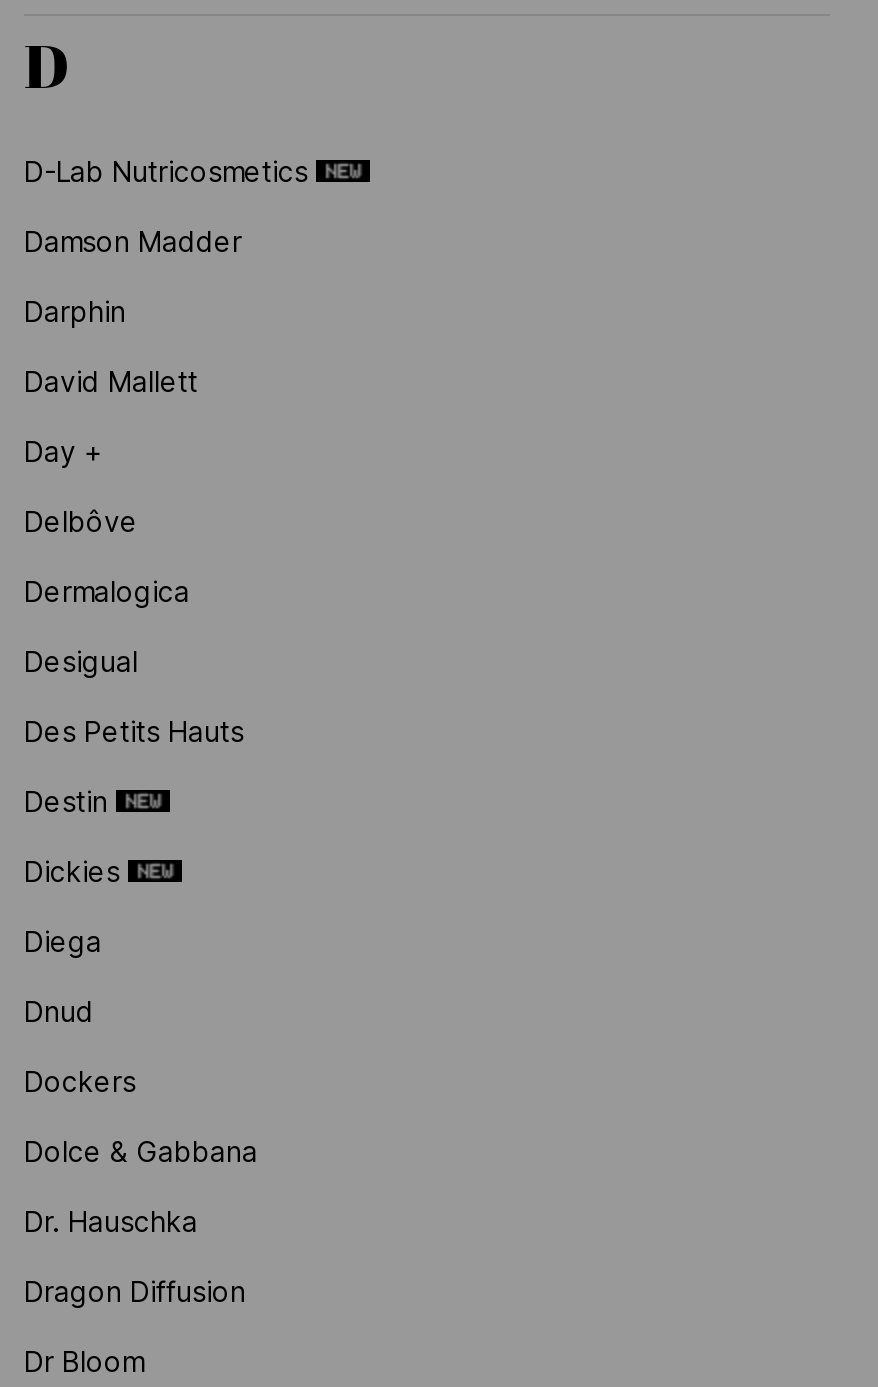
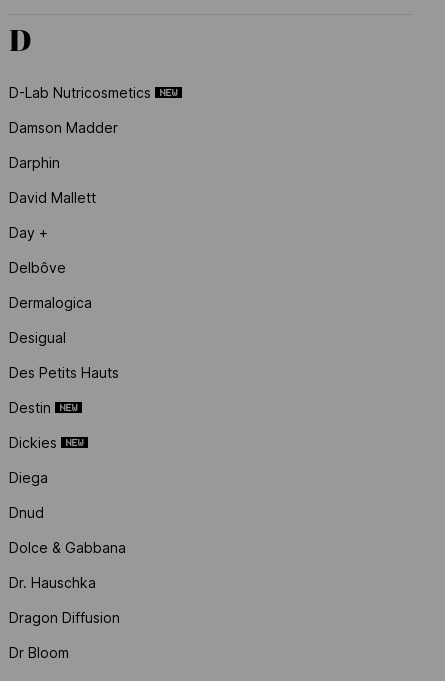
- Dockers
